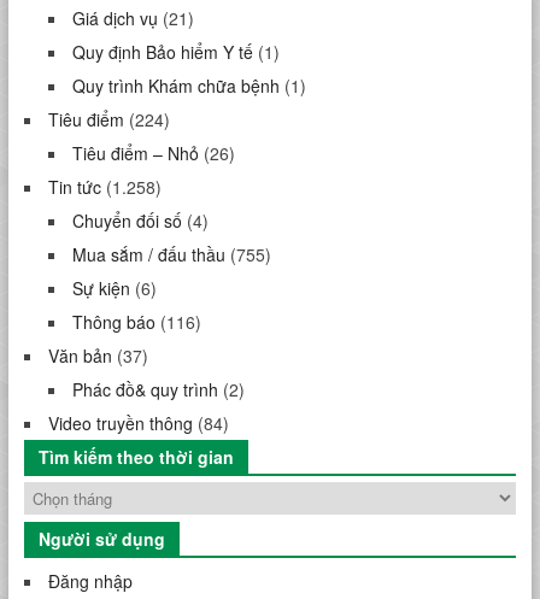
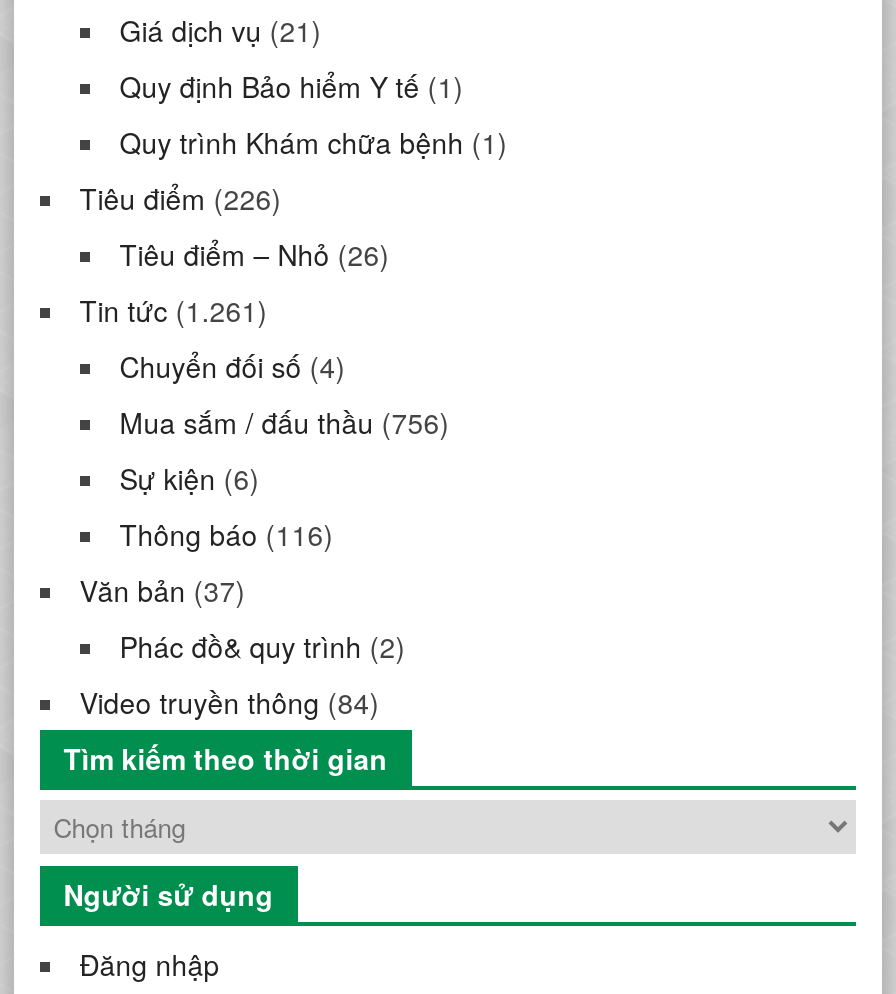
- Tiêu điểm (224)
+ Tiêu điểm (226)

- Tin tức (1.258)
+ Tin tức (1.261)

- Mua sắm / đấu thầu (755)
+ Mua sắm / đấu thầu (756)
